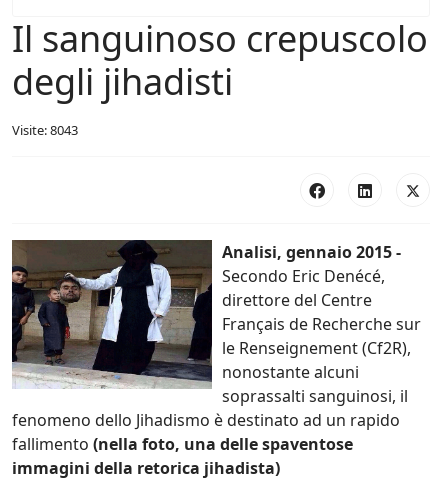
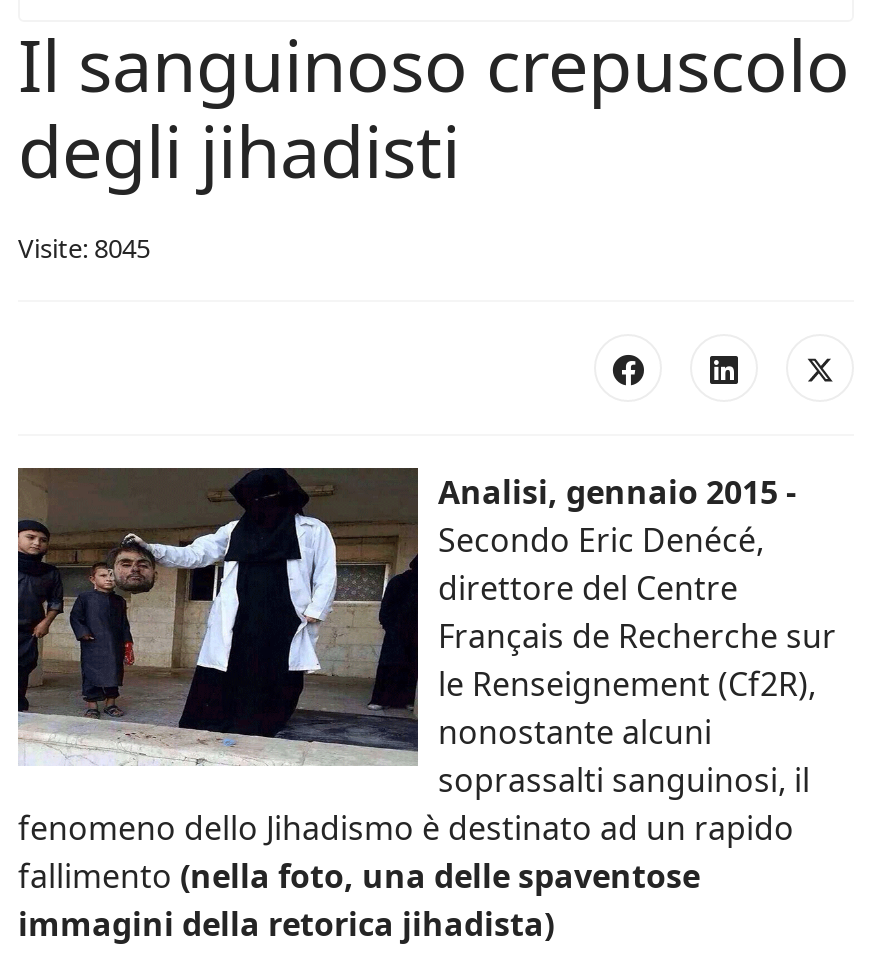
- Visite: 8043
+ Visite: 8045
